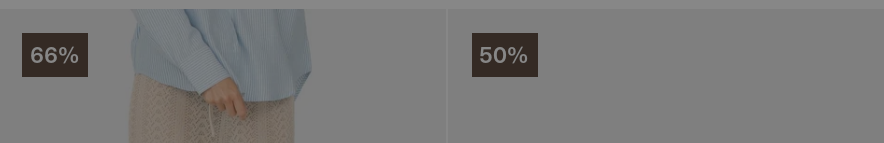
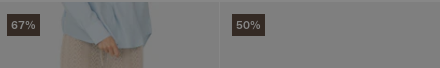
- 66%
+ 67%
